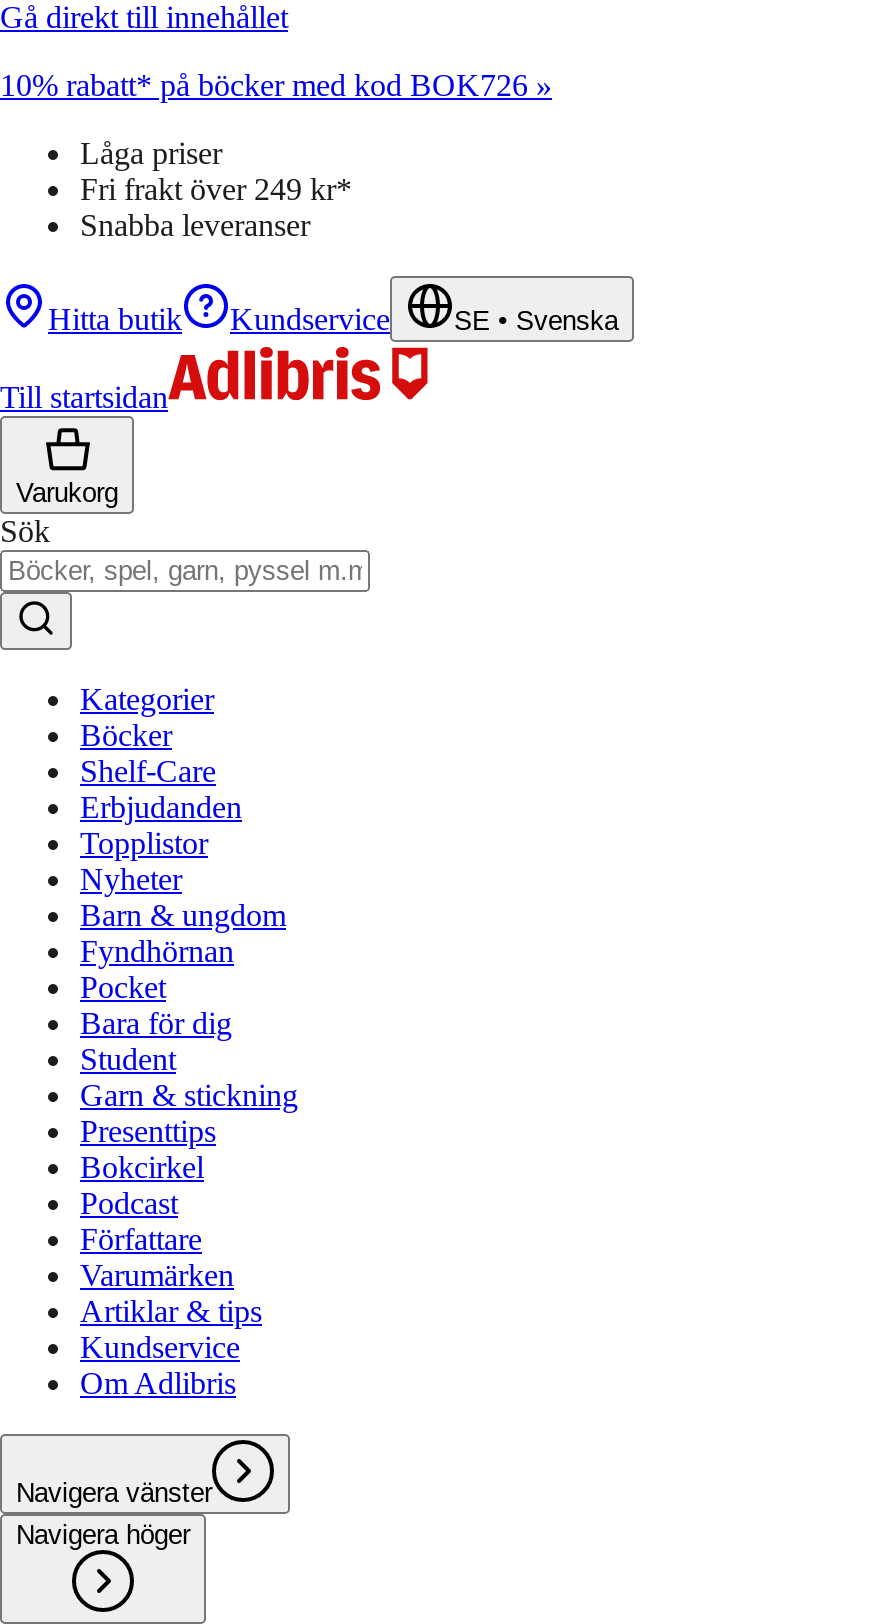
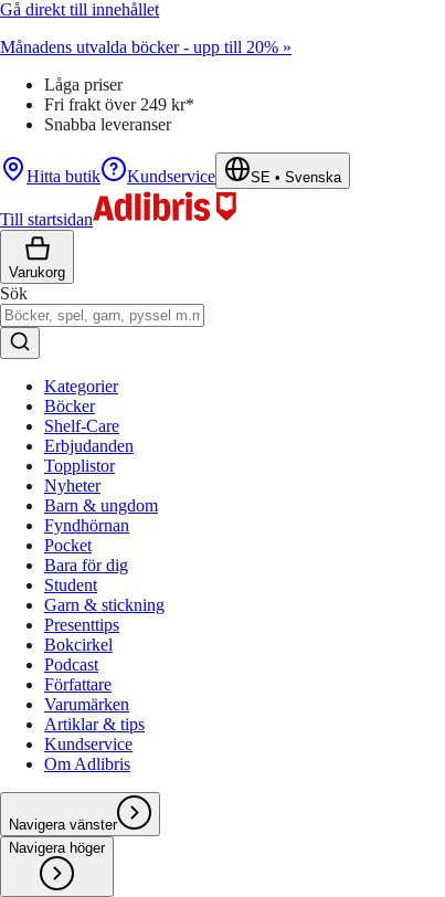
- 10% rabatt* på böcker med kod BOK726 »
+ Månadens utvalda böcker - upp till 20% »
